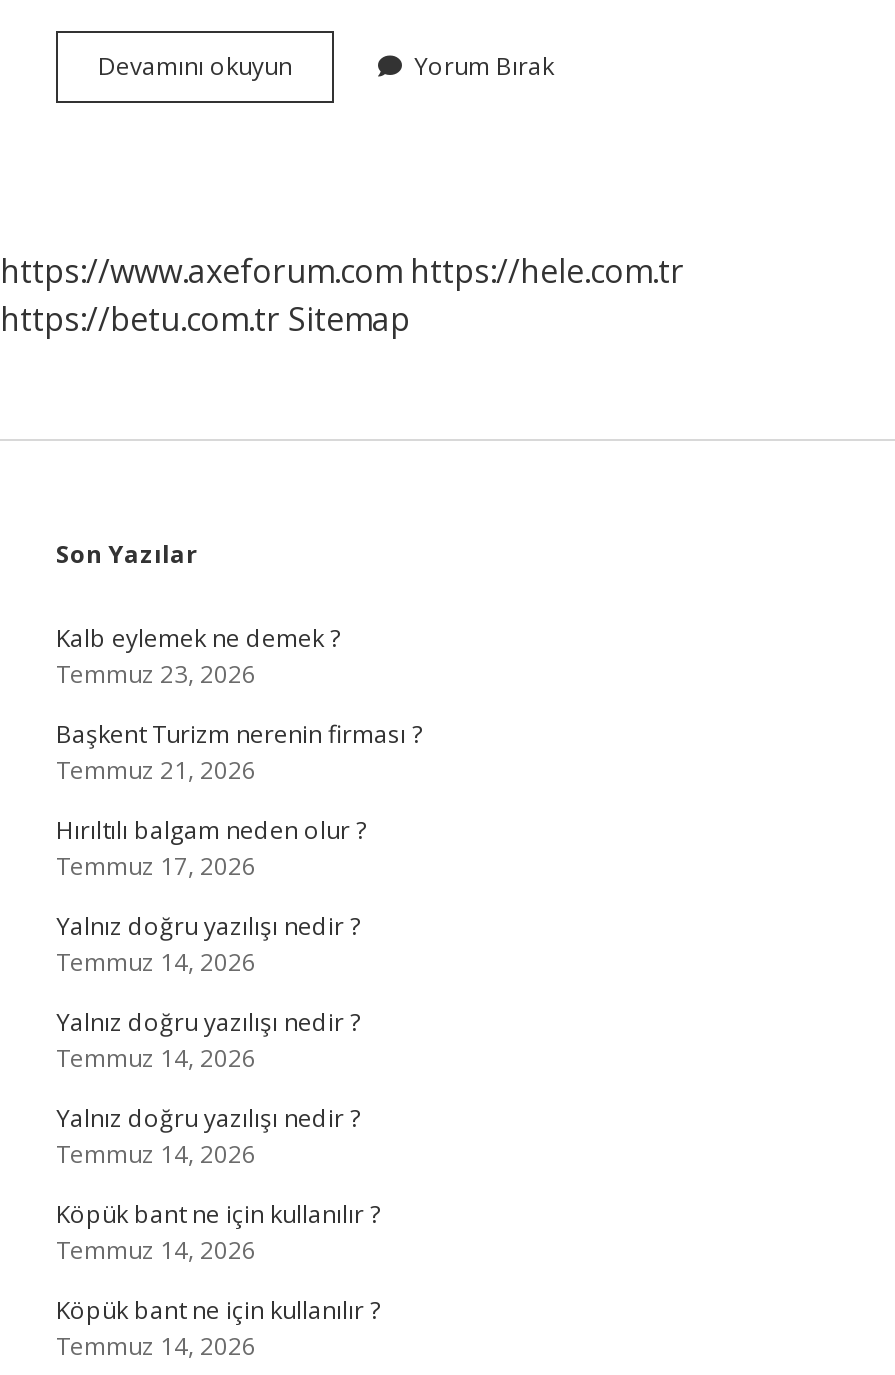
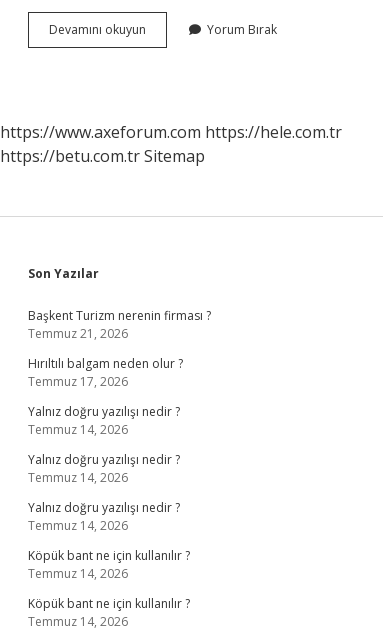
- Kalb eylemek ne demek ?
- Temmuz 23, 2026
